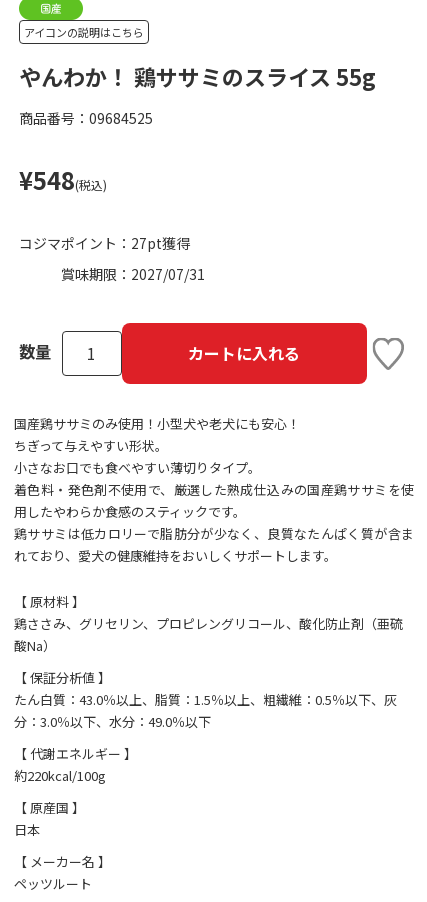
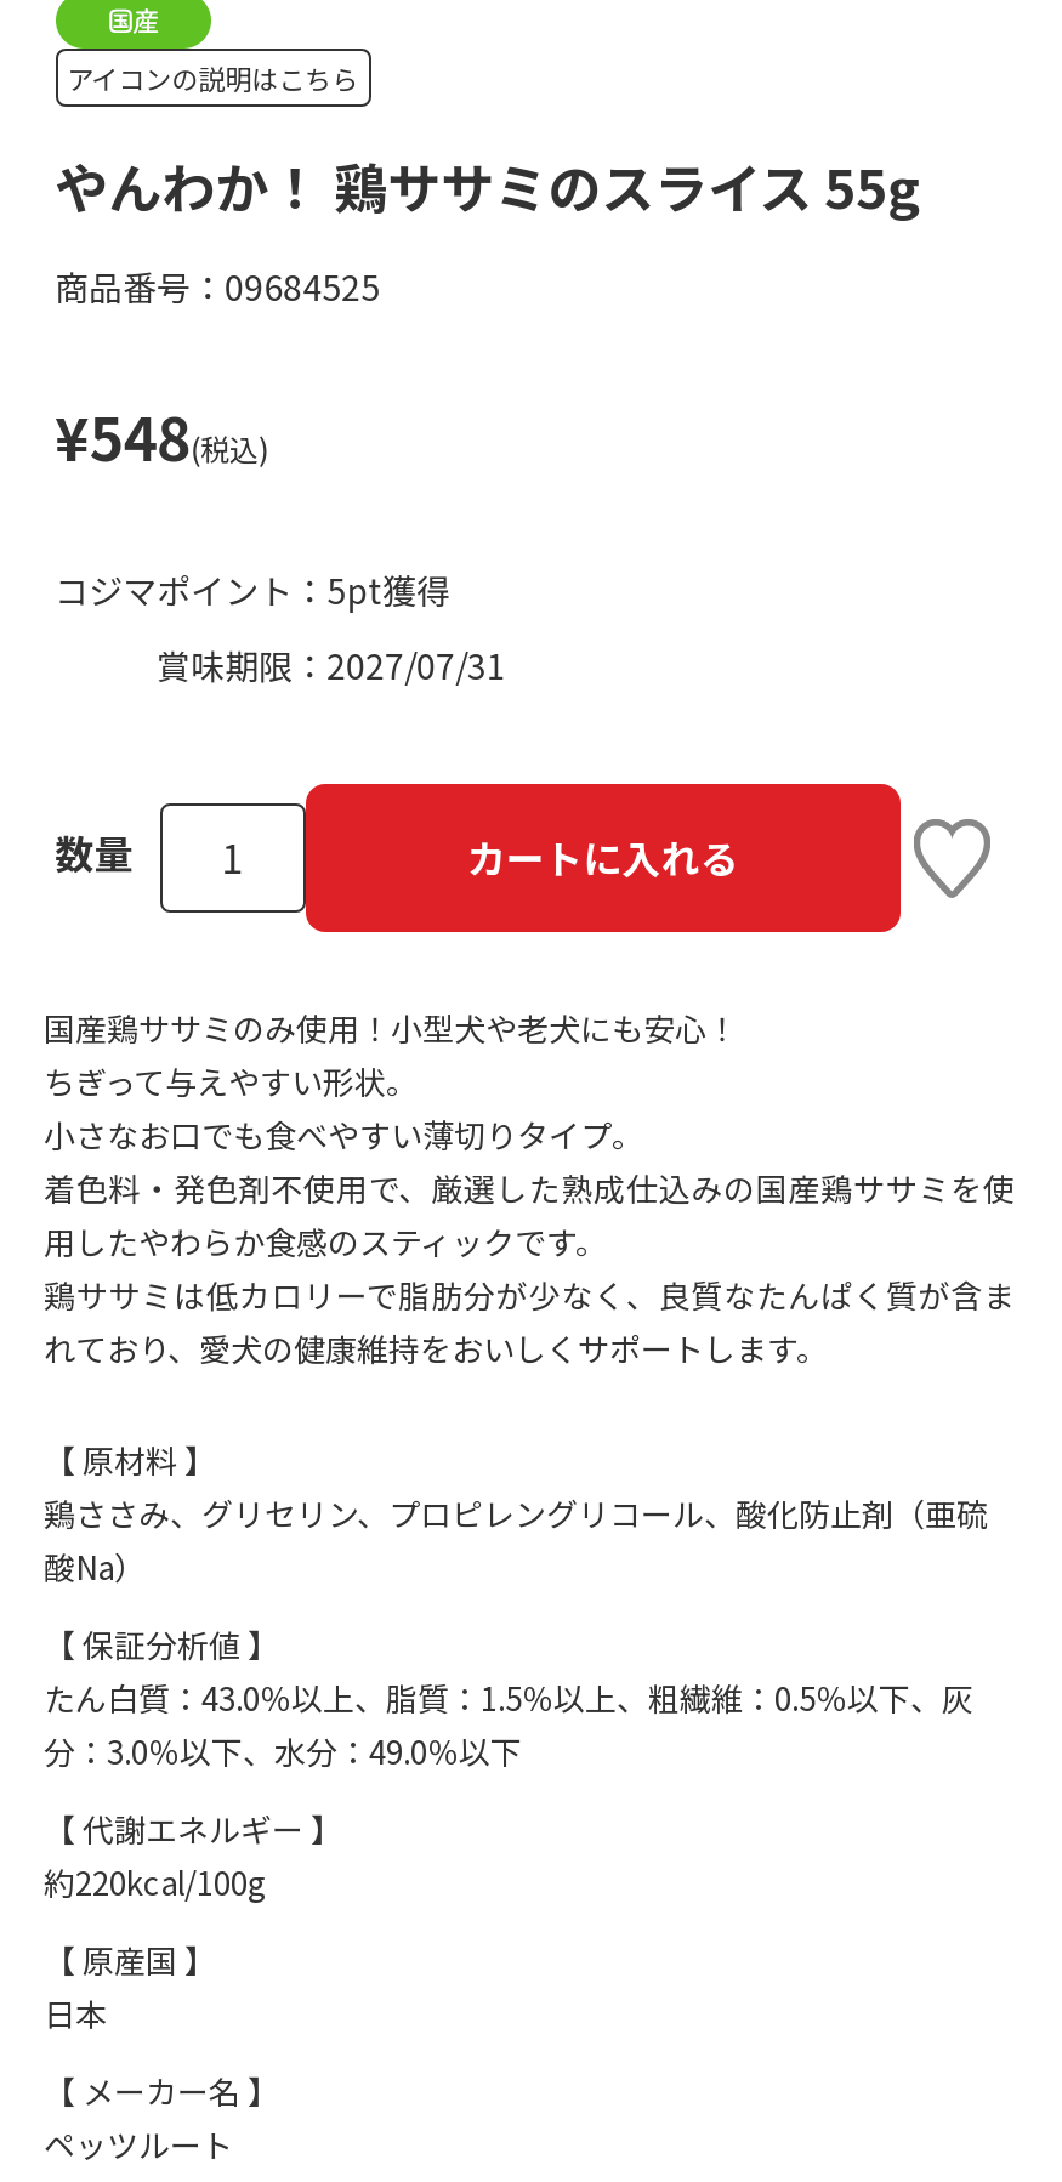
- コジマポイント：27pt獲得
+ コジマポイント：5pt獲得
